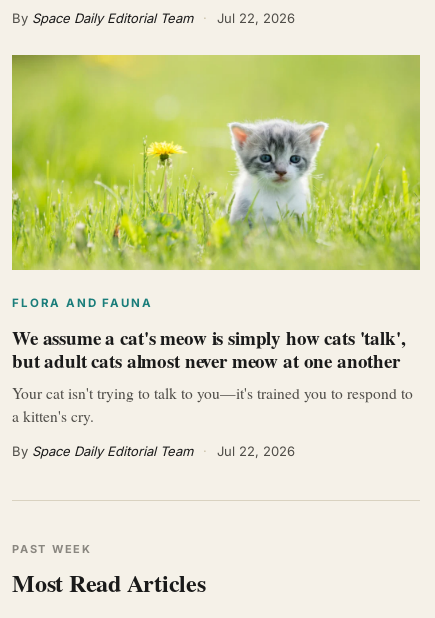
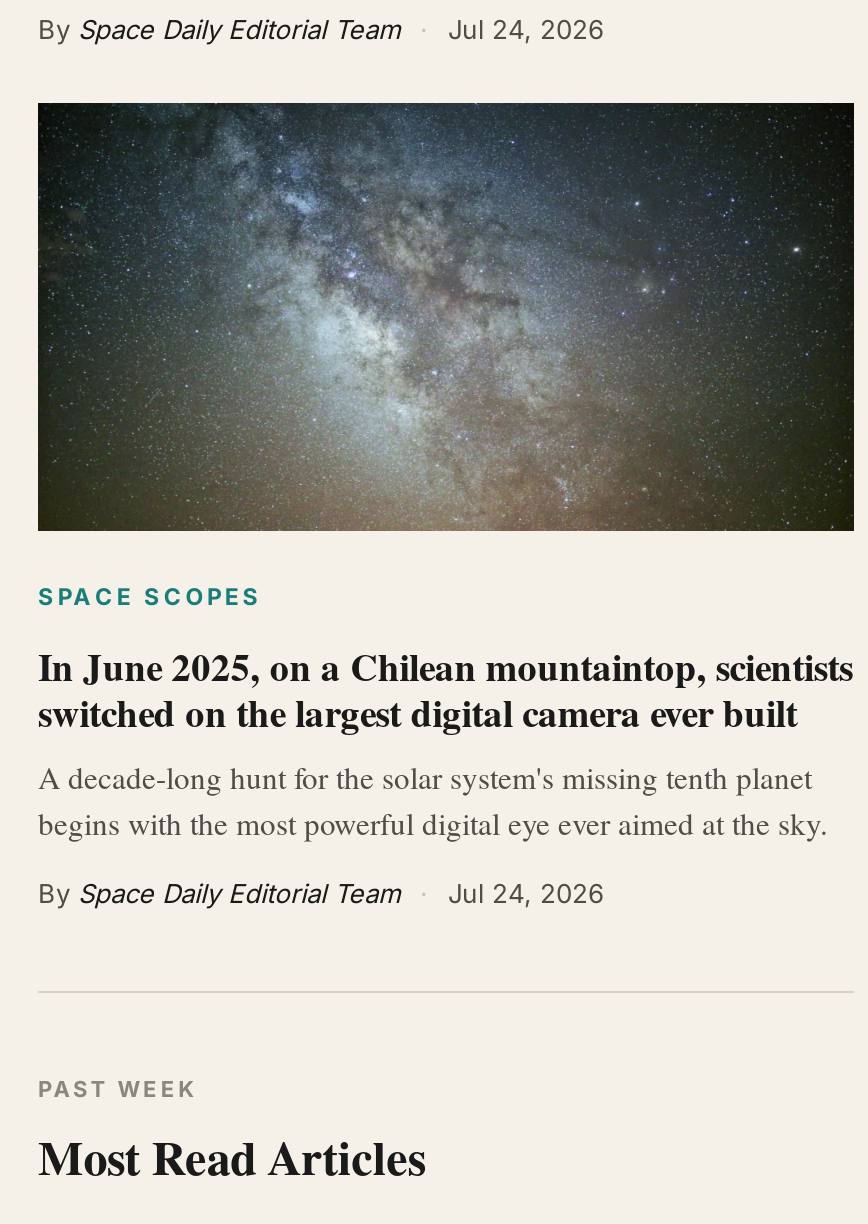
- By Space Daily Editorial Team · Jul 22, 2026
+ By Space Daily Editorial Team · Jul 24, 2026

- [image]
- FLORA AND FAUNA
+ [image]
+ SPACE SCOPES

- We assume a cat's meow is simply how cats 'talk',
- but adult cats almost never meow at one another
- Your cat isn't trying to talk to you—it's trained you to respond to
- a kitten's cry.
+ In June 2025, on a Chilean mountaintop, scientists
+ switched on the largest digital camera ever built
+ A decade-long hunt for the solar system's missing tenth planet
+ begins with the most powerful digital eye ever aimed at the sky.

- By Space Daily Editorial Team · Jul 22, 2026
+ By Space Daily Editorial Team · Jul 24, 2026
